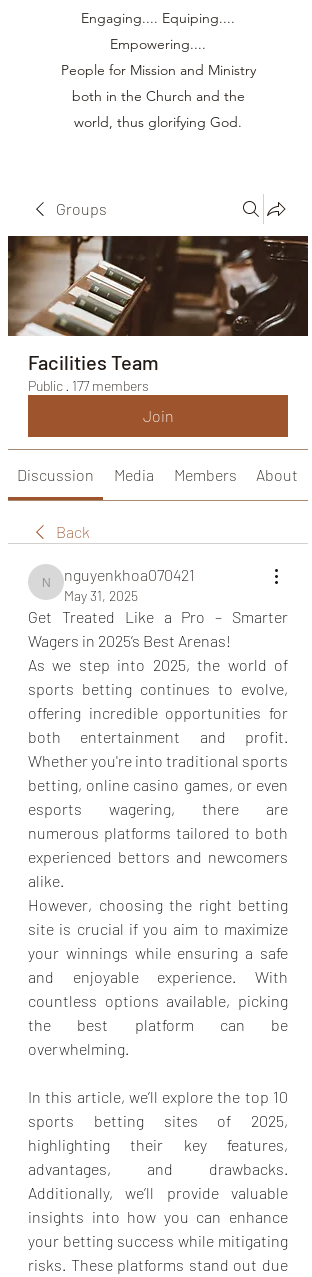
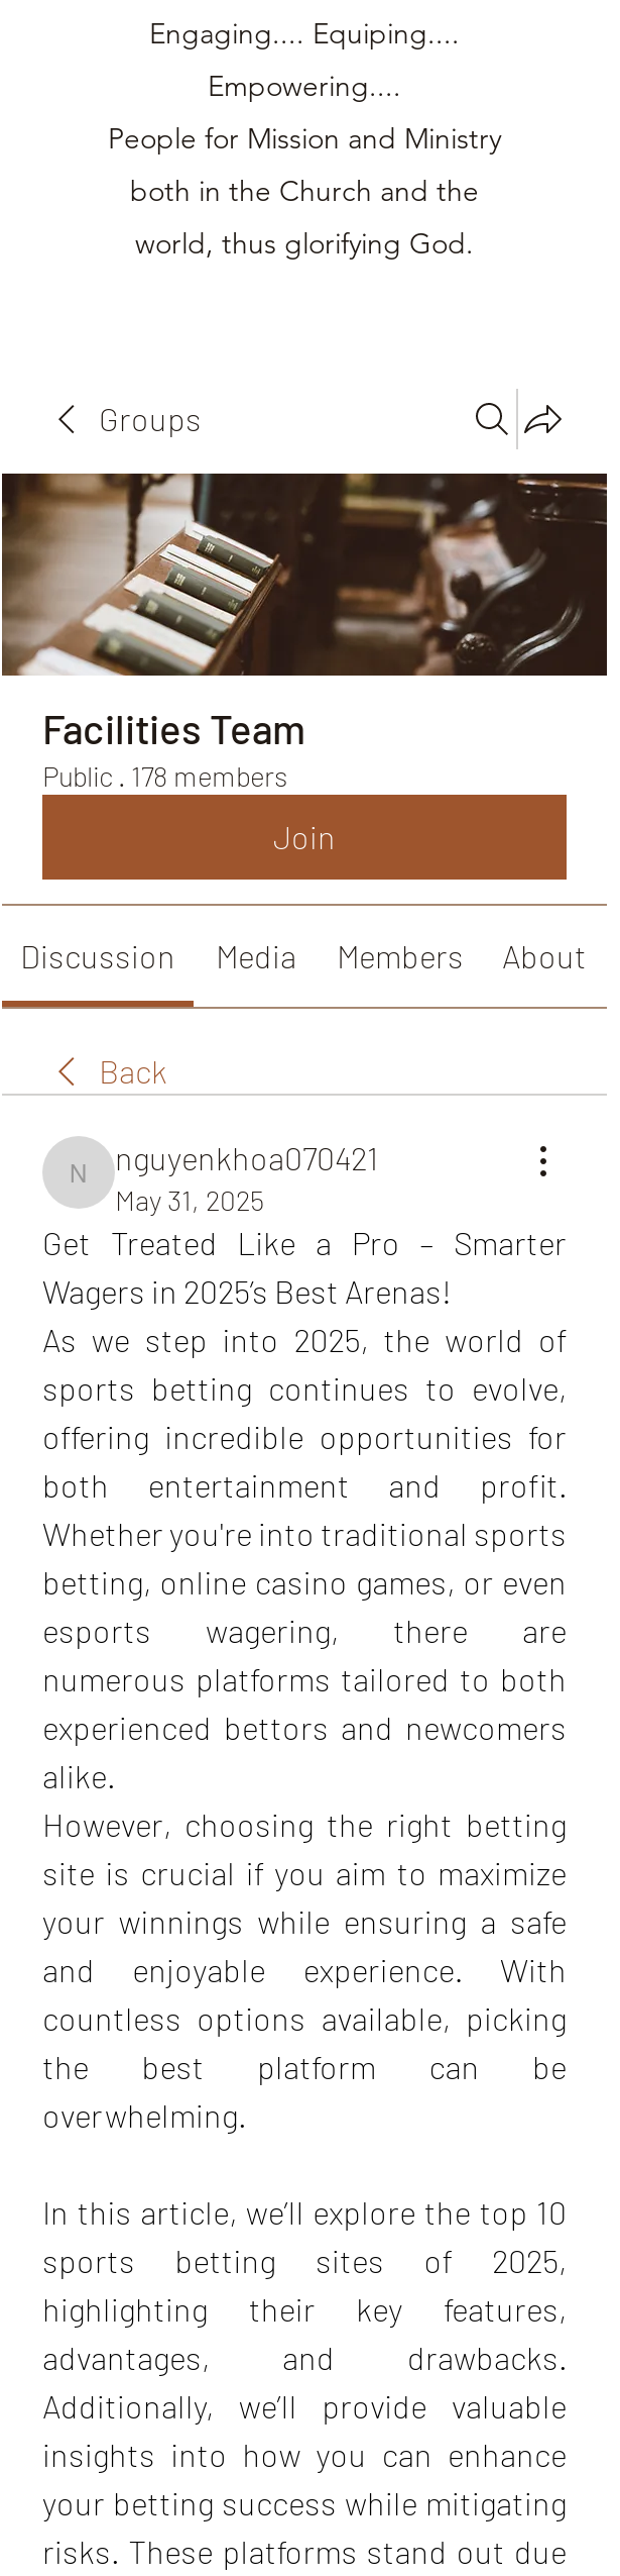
- Public 177 members
+ Public 178 members
